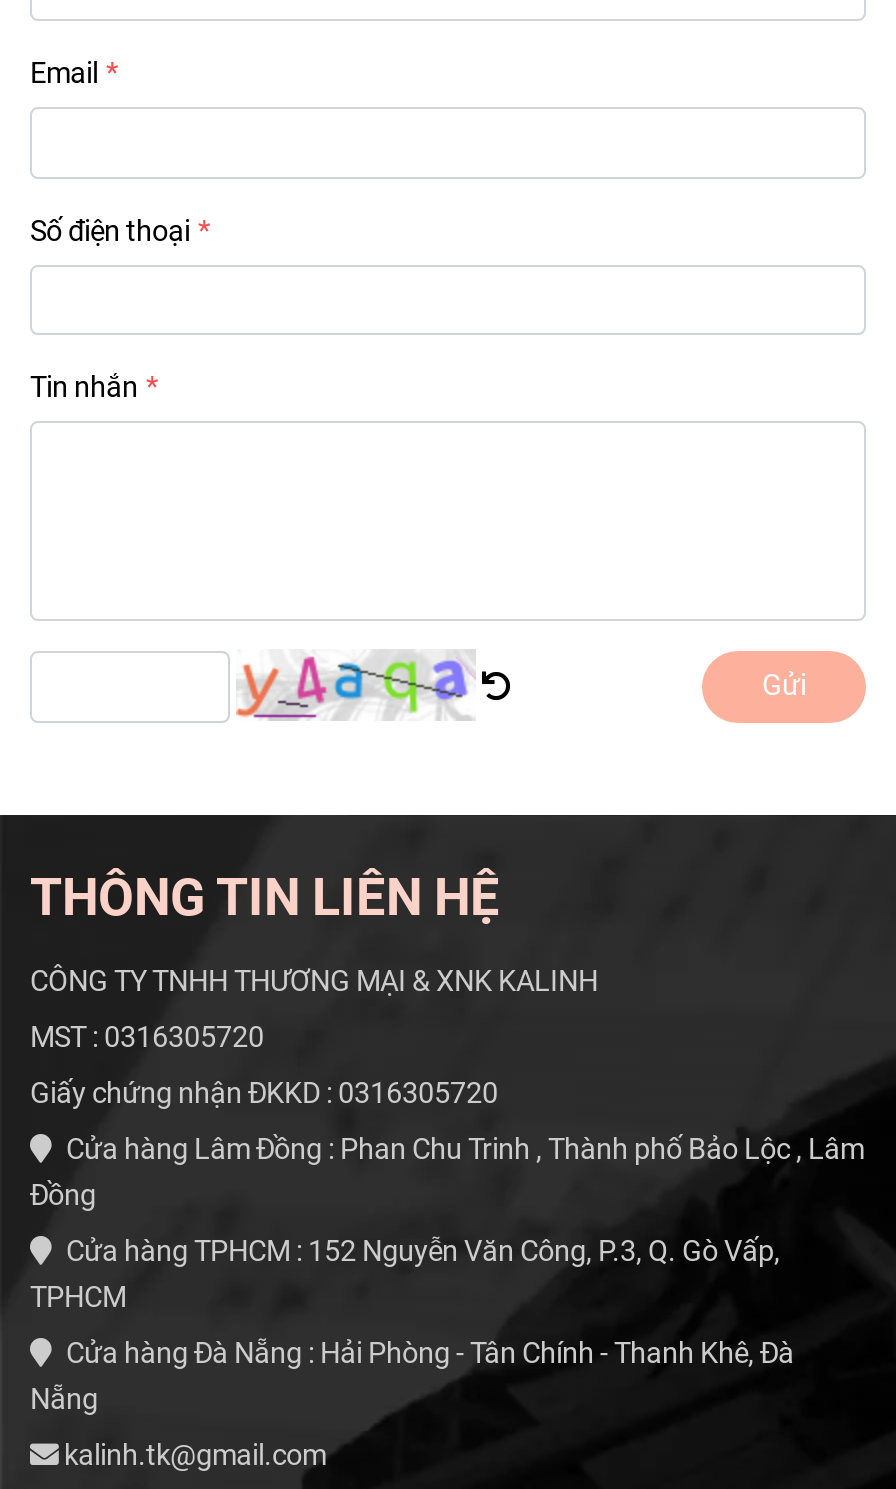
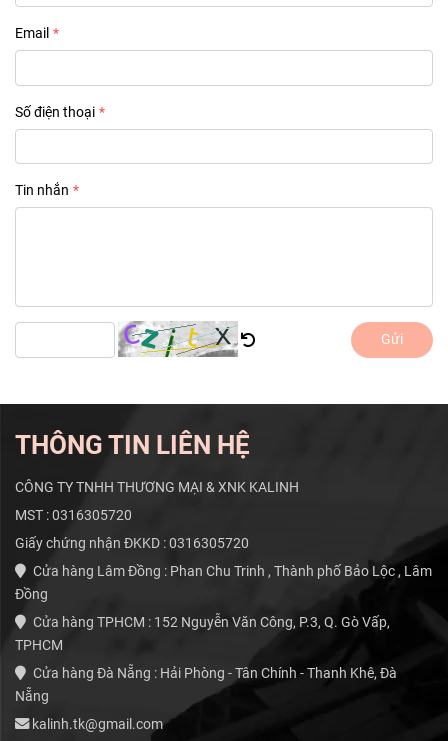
- [image]
+ [image]
